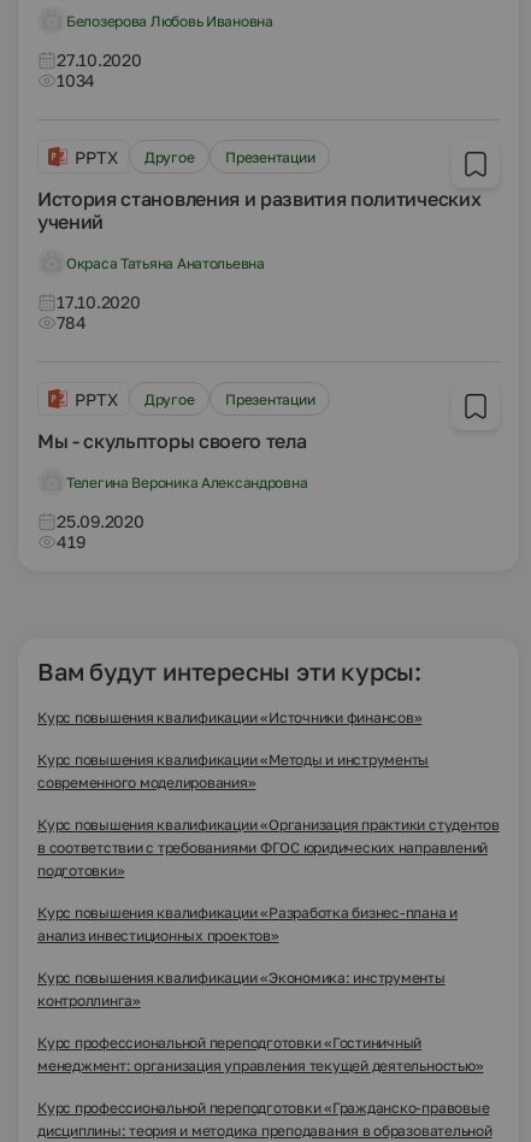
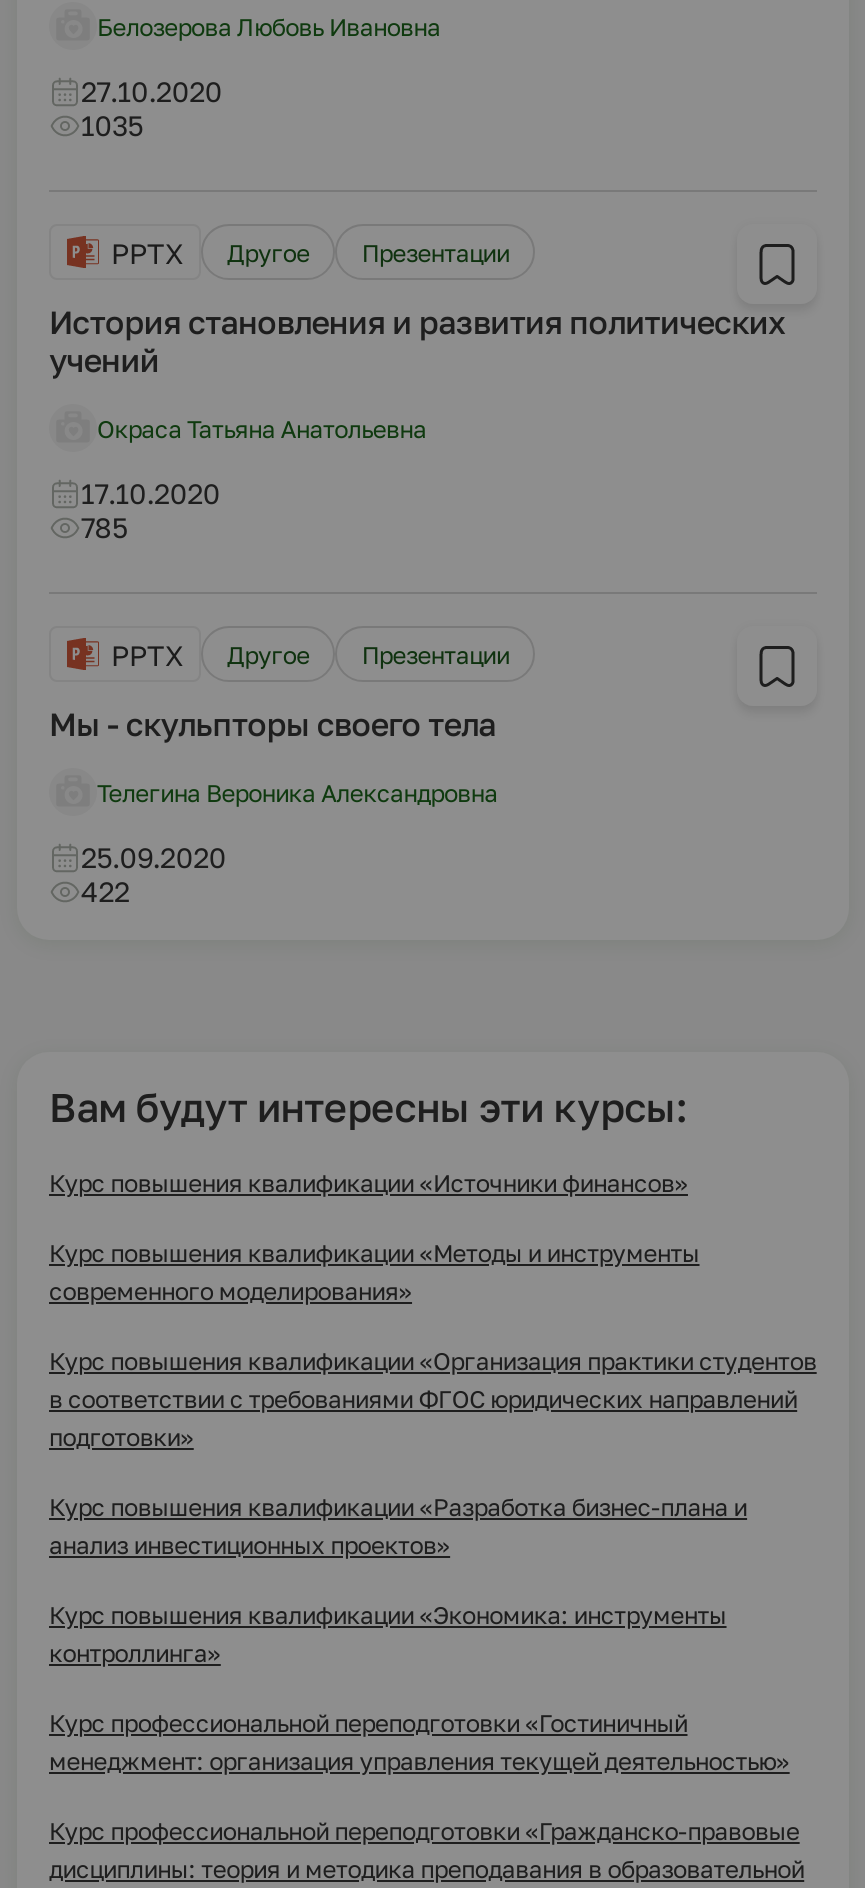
- 1034
+ 1035

- 784
+ 785

- 419
+ 422
